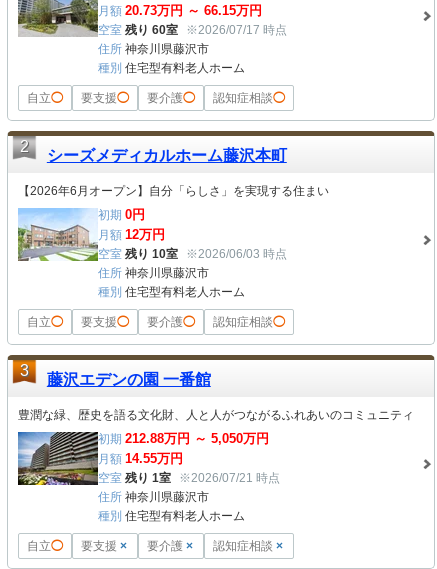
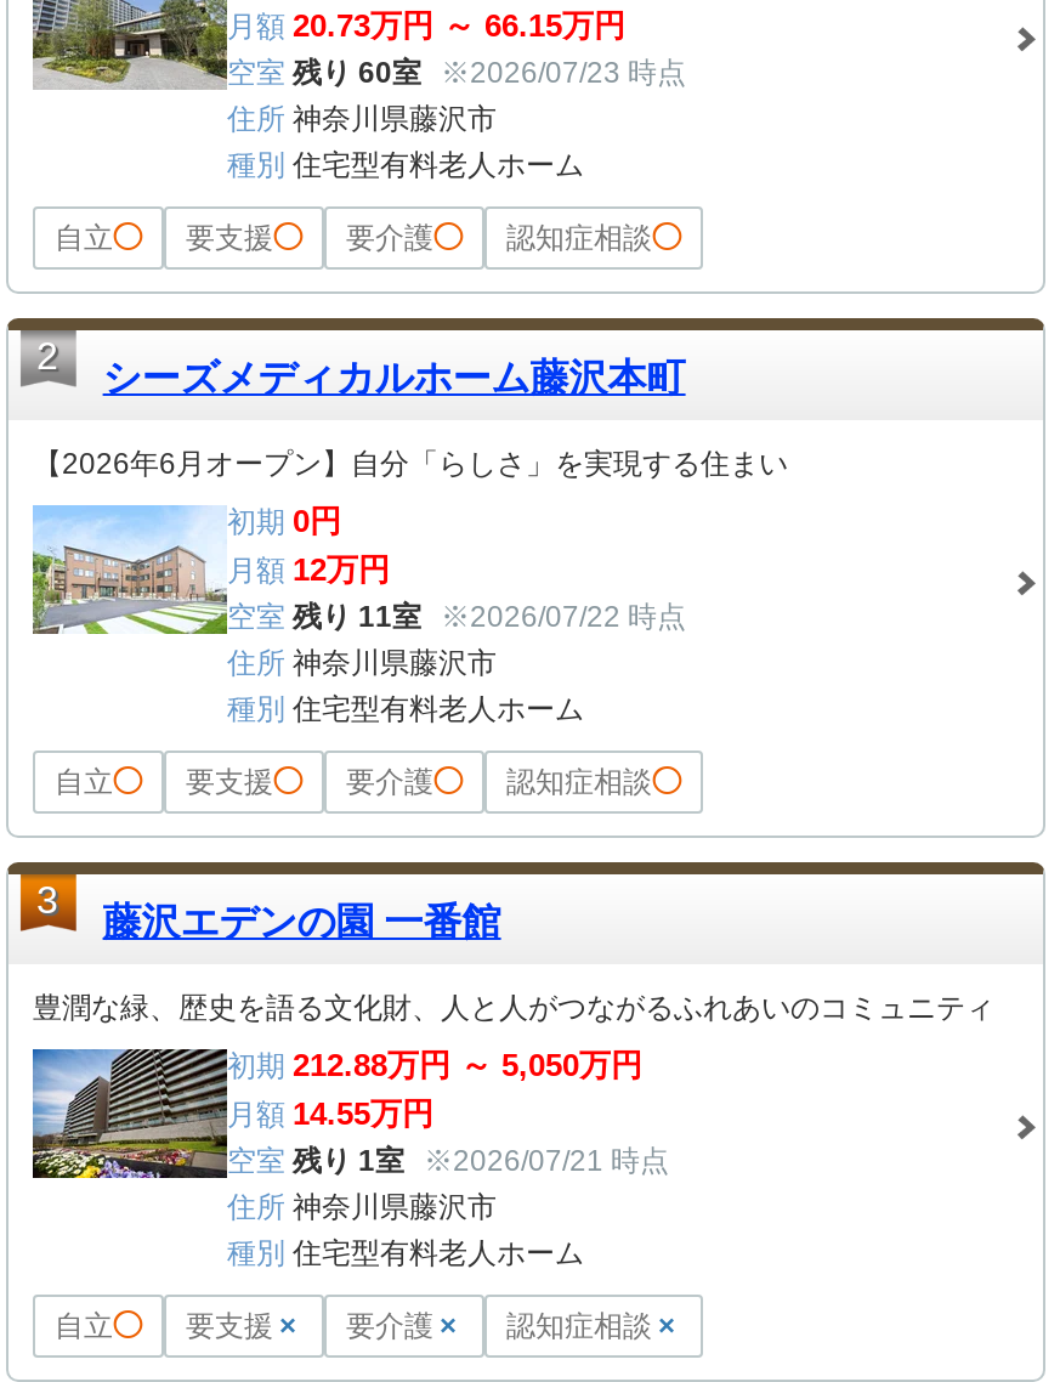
- 空室 残り 60室 ※2026/07/17 時点
+ 空室 残り 60室 ※2026/07/23 時点

- 空室 残り 10室 ※2026/06/03 時点
+ 空室 残り 11室 ※2026/07/22 時点
